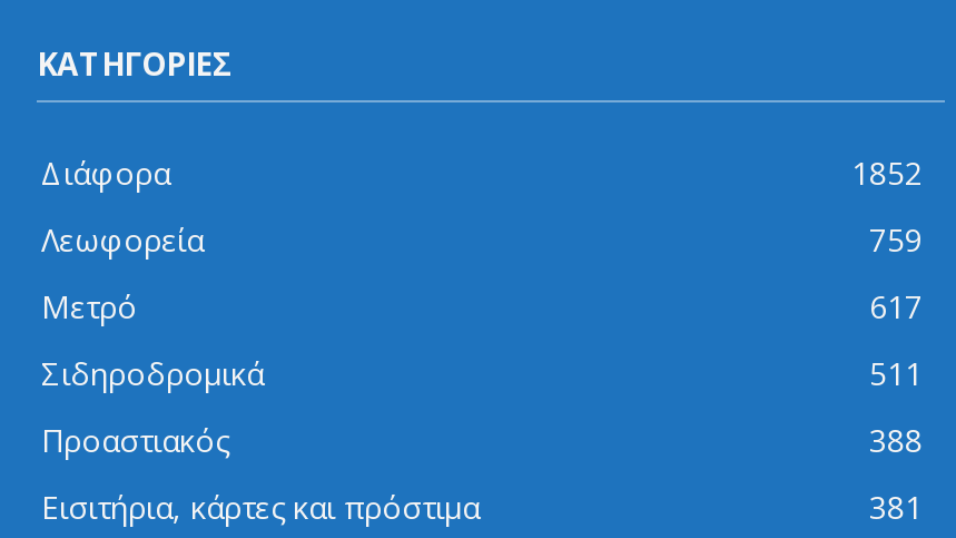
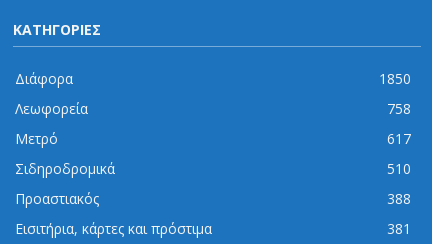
- 1852
+ 1850

- 759
+ 758

- 511
+ 510
